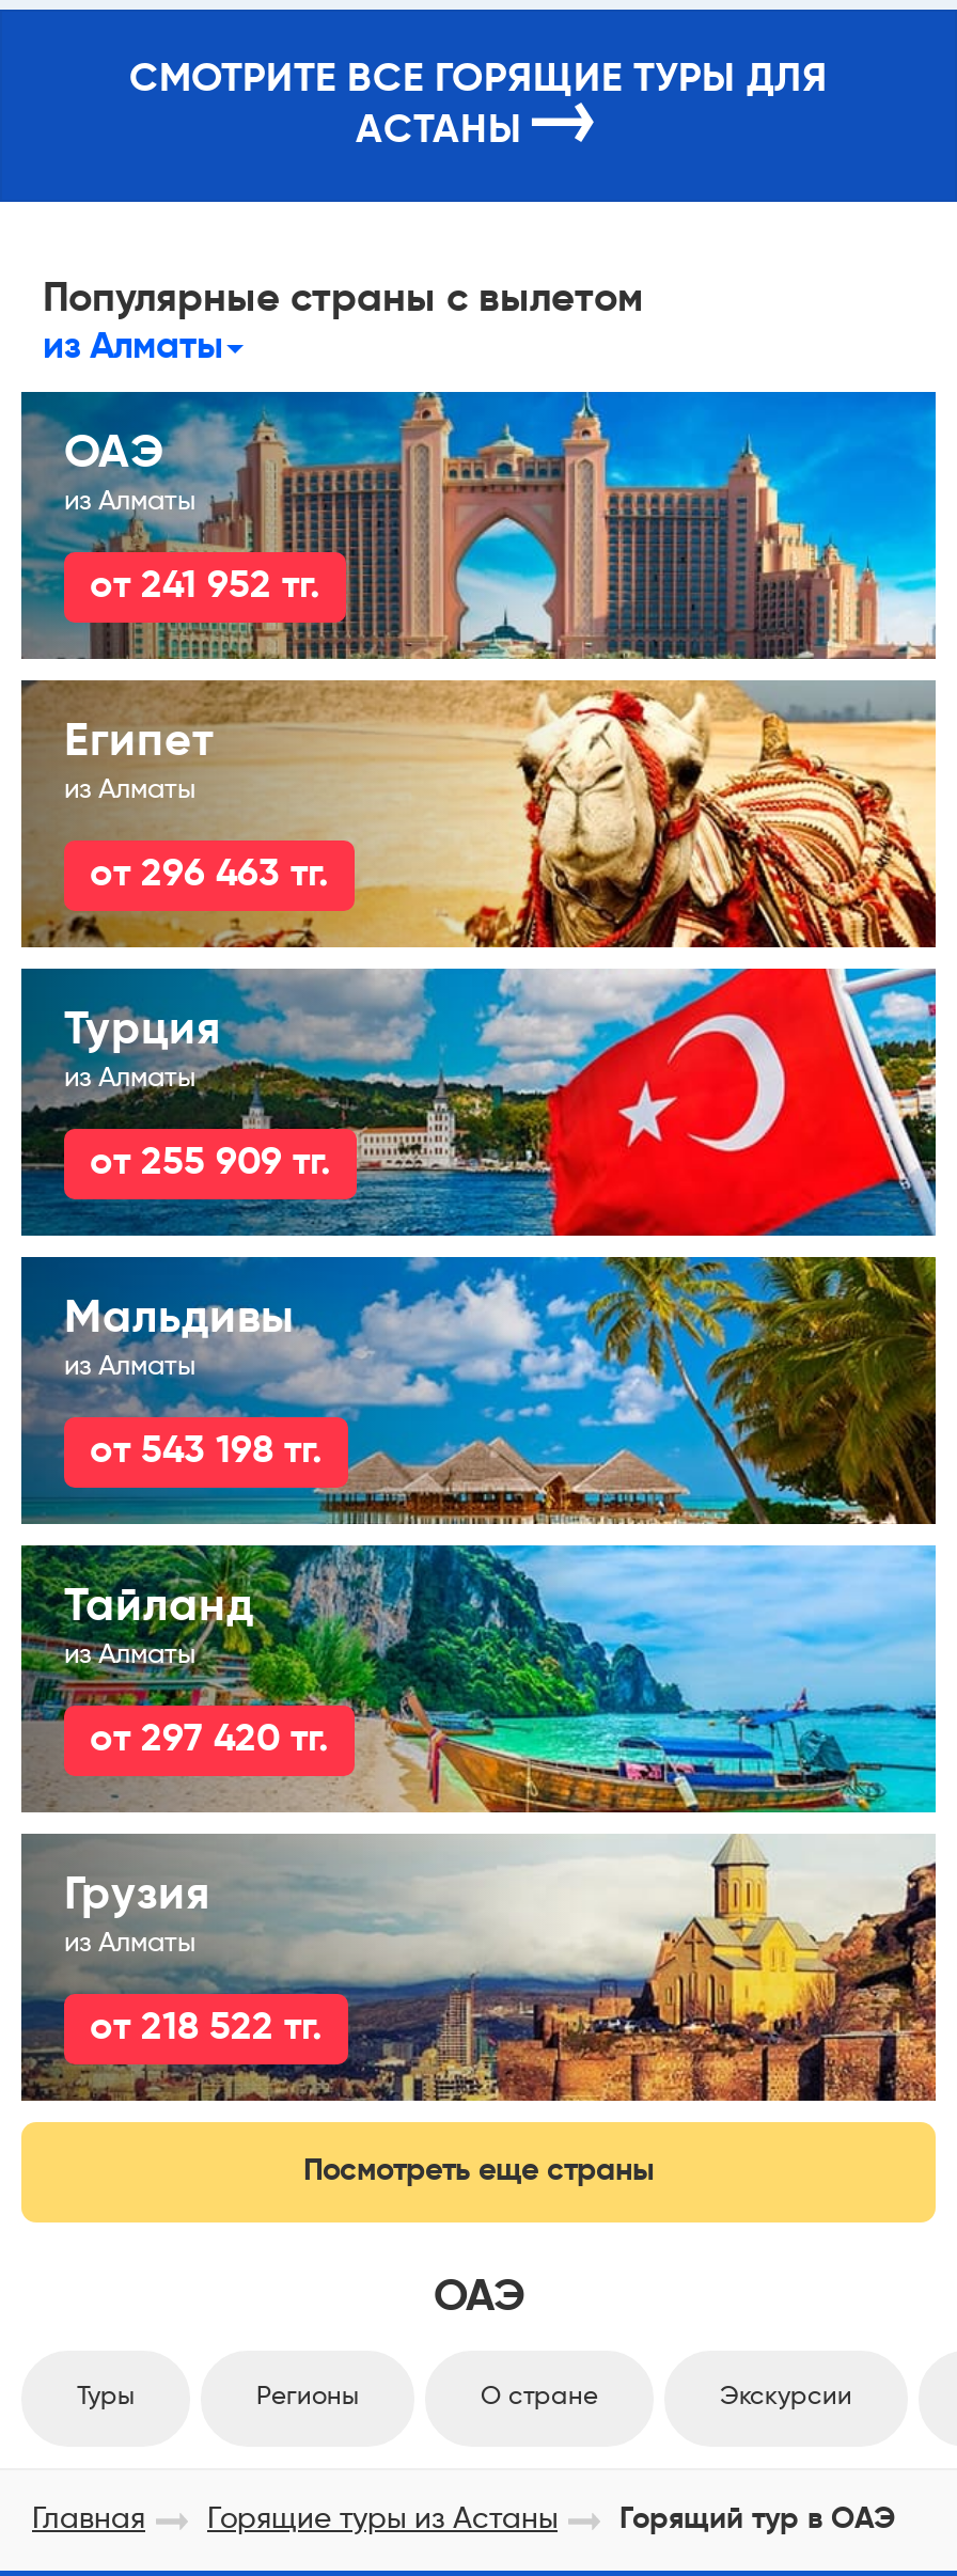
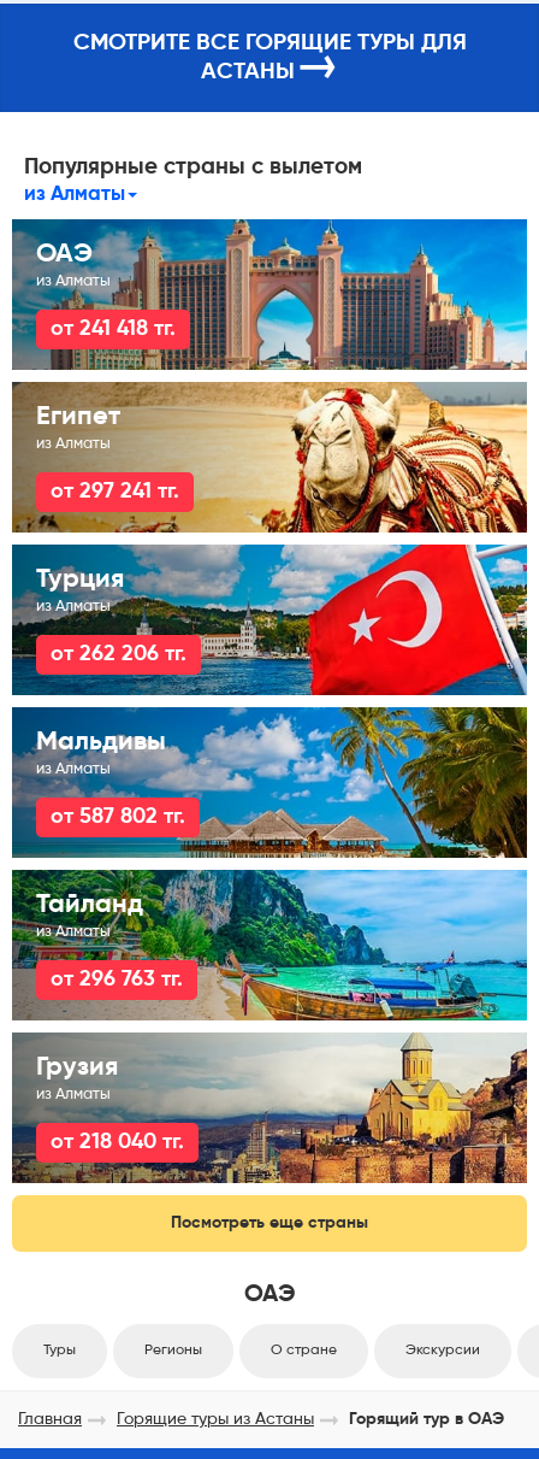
- от 241 952 тг.
+ от 241 418 тг.

- от 296 463 тг.
+ от 297 241 тг.

- от 255 909 тг.
+ от 262 206 тг.

- от 543 198 тг.
+ от 587 802 тг.

- от 297 420 тг.
+ от 296 763 тг.

- от 218 522 тг.
+ от 218 040 тг.
